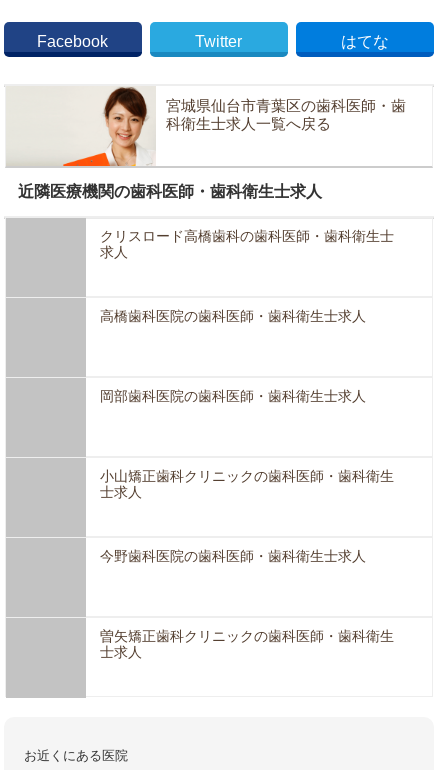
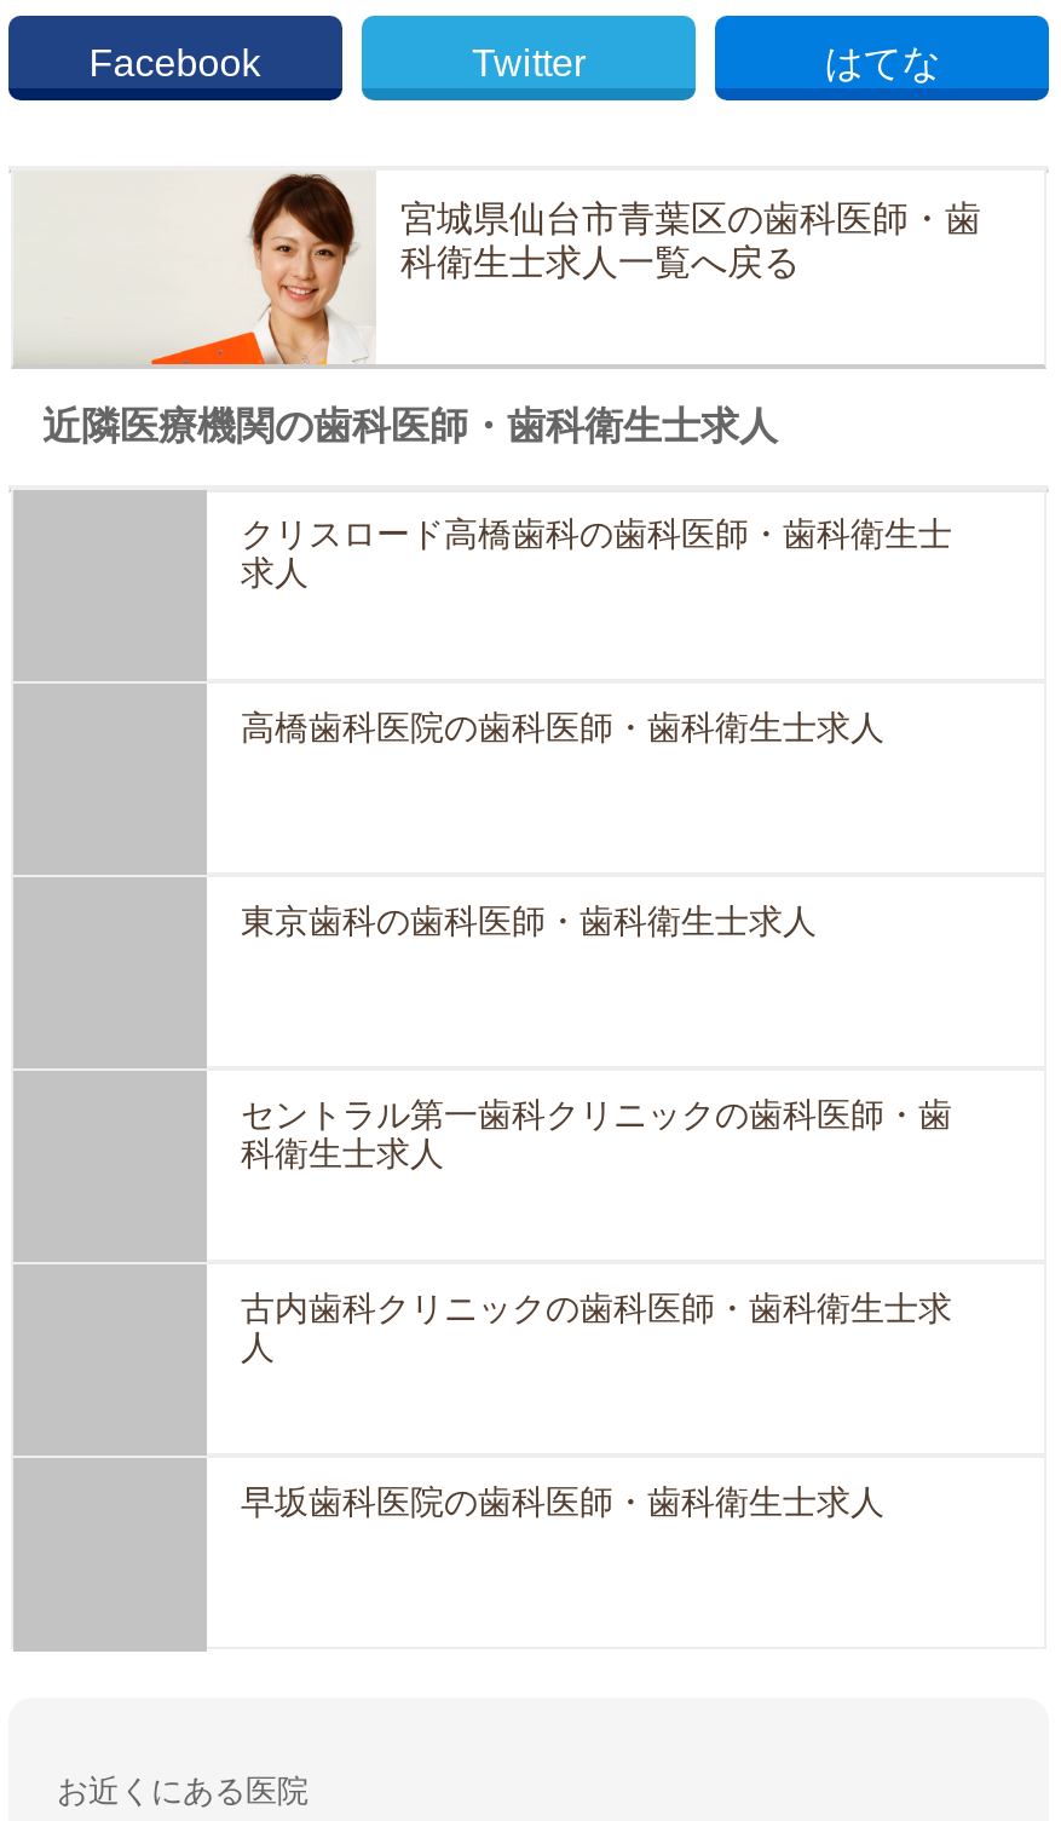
- 岡部歯科医院の歯科医師・歯科衛生士求人
+ 東京歯科の歯科医師・歯科衛生士求人

- 小山矯正歯科クリニックの歯科医師・歯科衛生
- 士求人
+ セントラル第一歯科クリニックの歯科医師・歯
+ 科衛生士求人

- 今野歯科医院の歯科医師・歯科衛生士求人
+ 古内歯科クリニックの歯科医師・歯科衛生士求
+ 人

- 曽矢矯正歯科クリニックの歯科医師・歯科衛生
- 士求人
+ 早坂歯科医院の歯科医師・歯科衛生士求人
